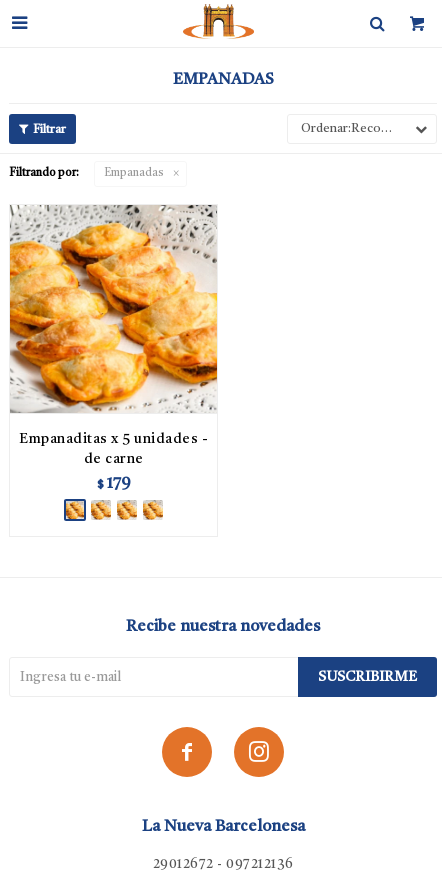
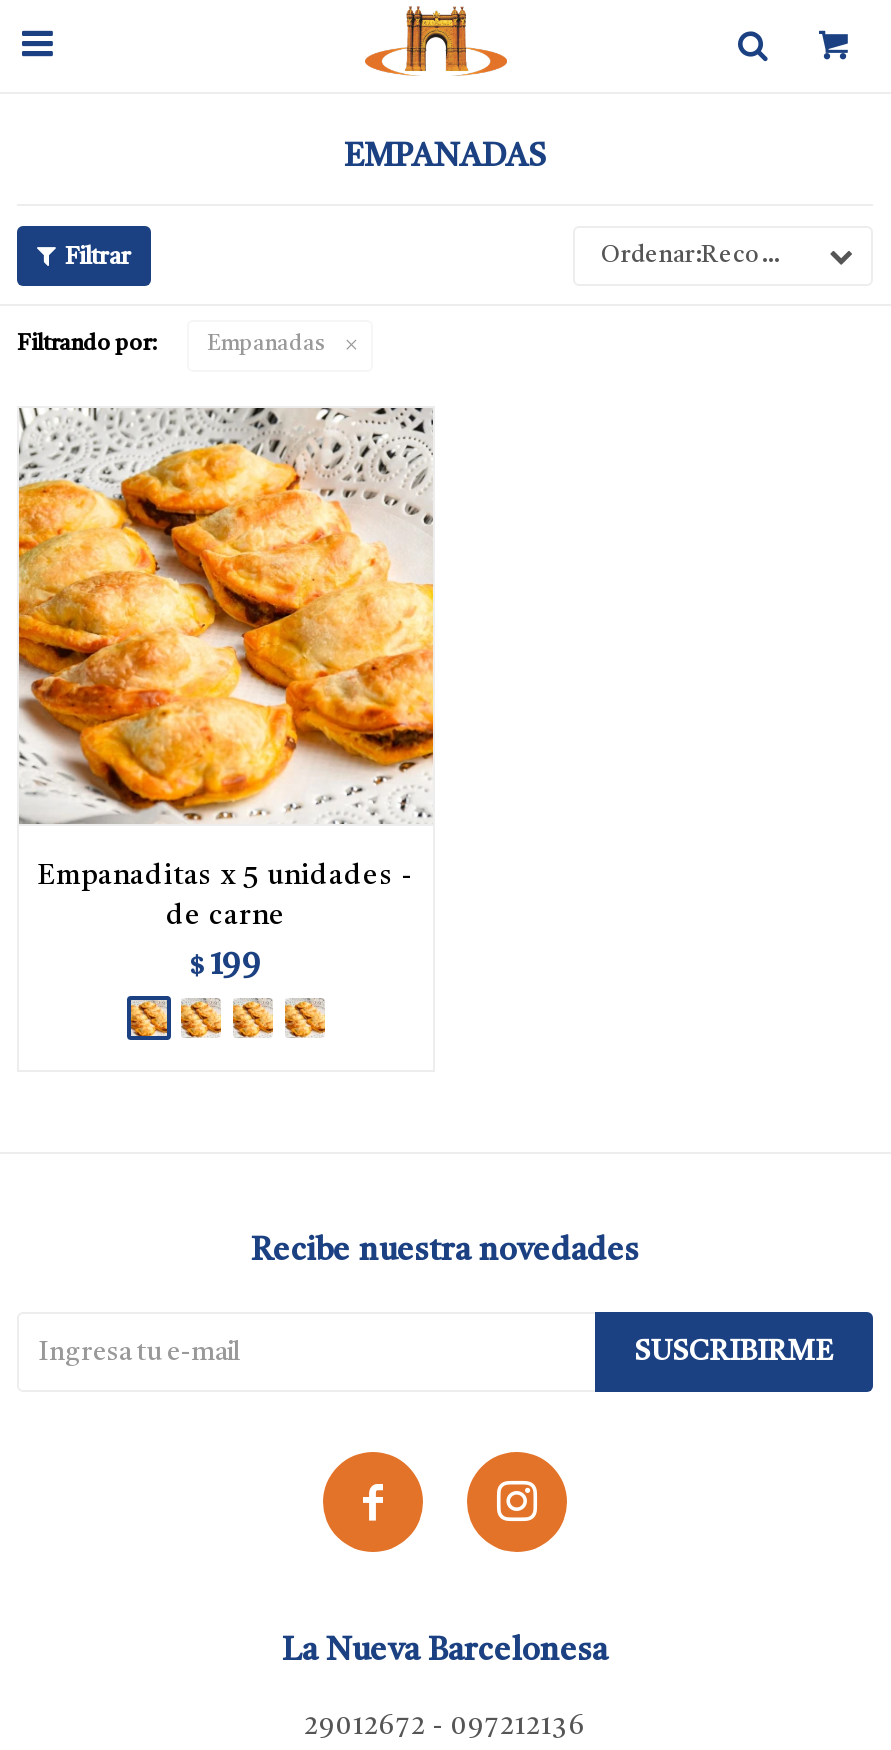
- $ 179
+ $ 199
